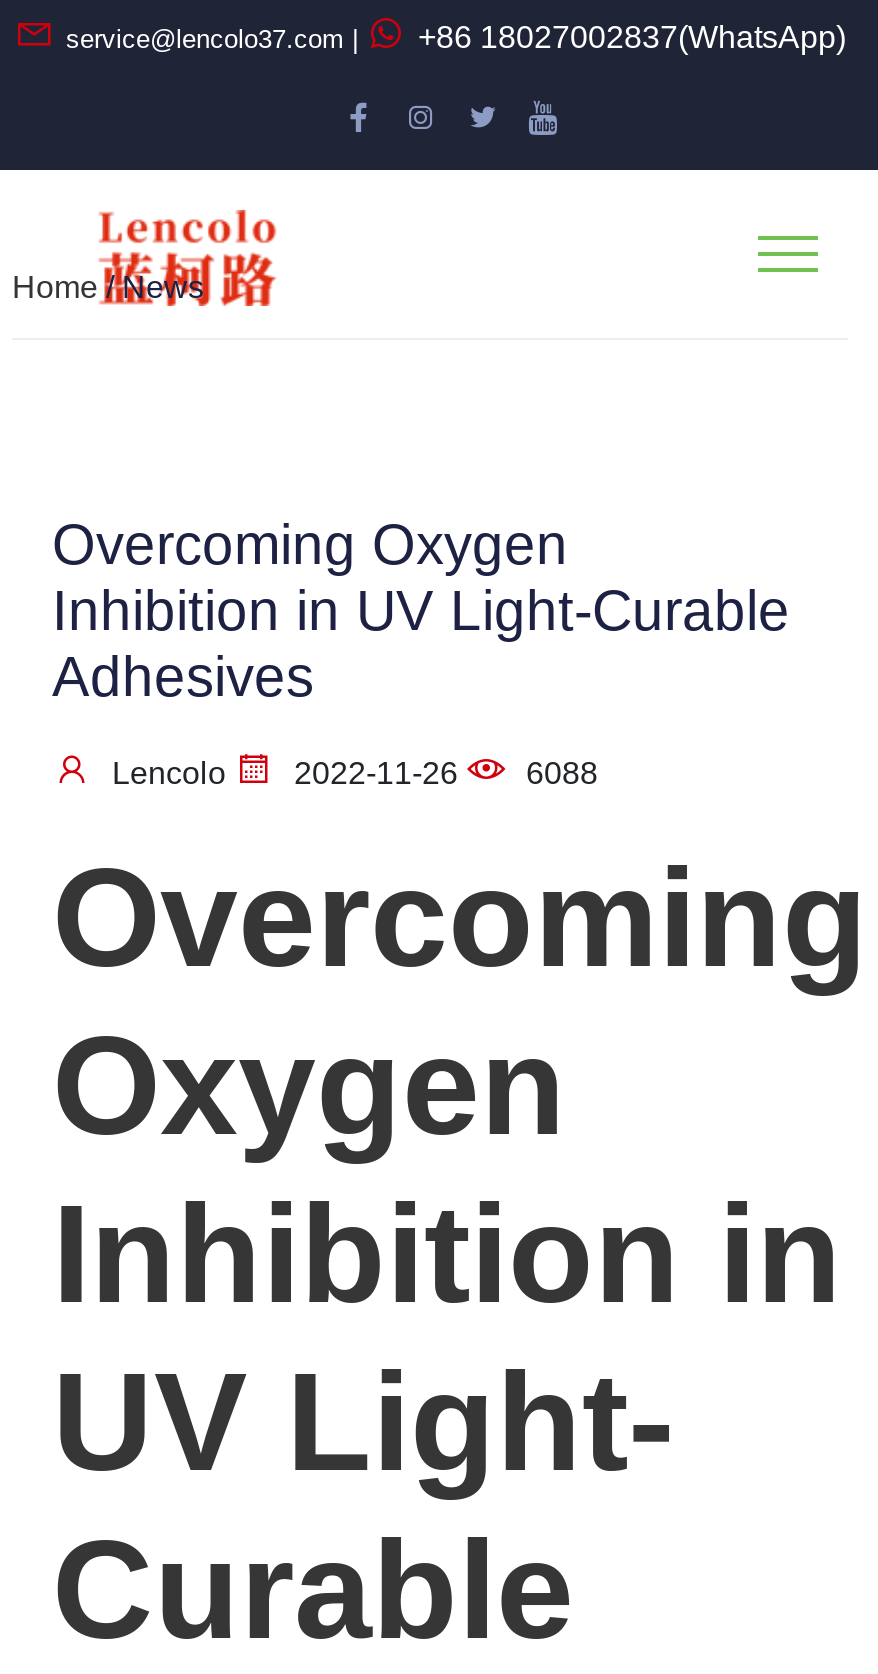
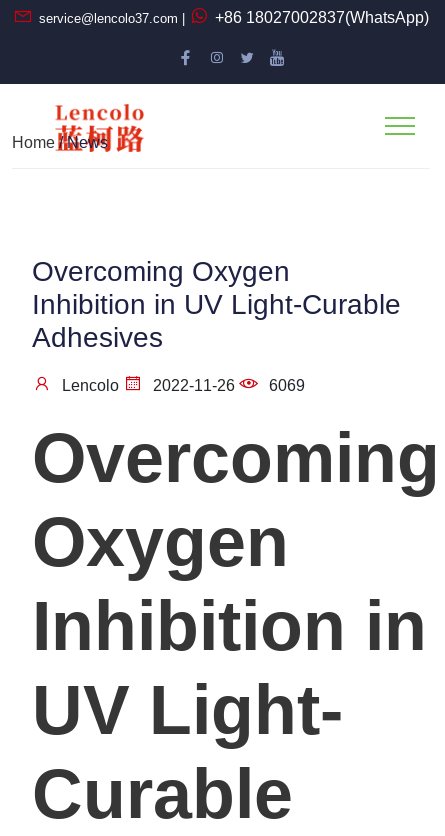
- Lencolo 2022-11-26 6088
+ Lencolo 2022-11-26 6069
